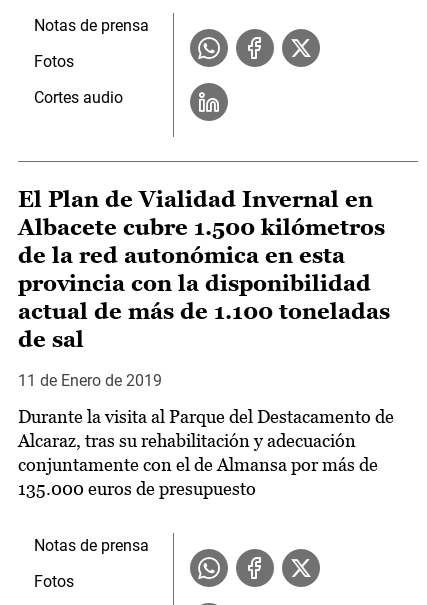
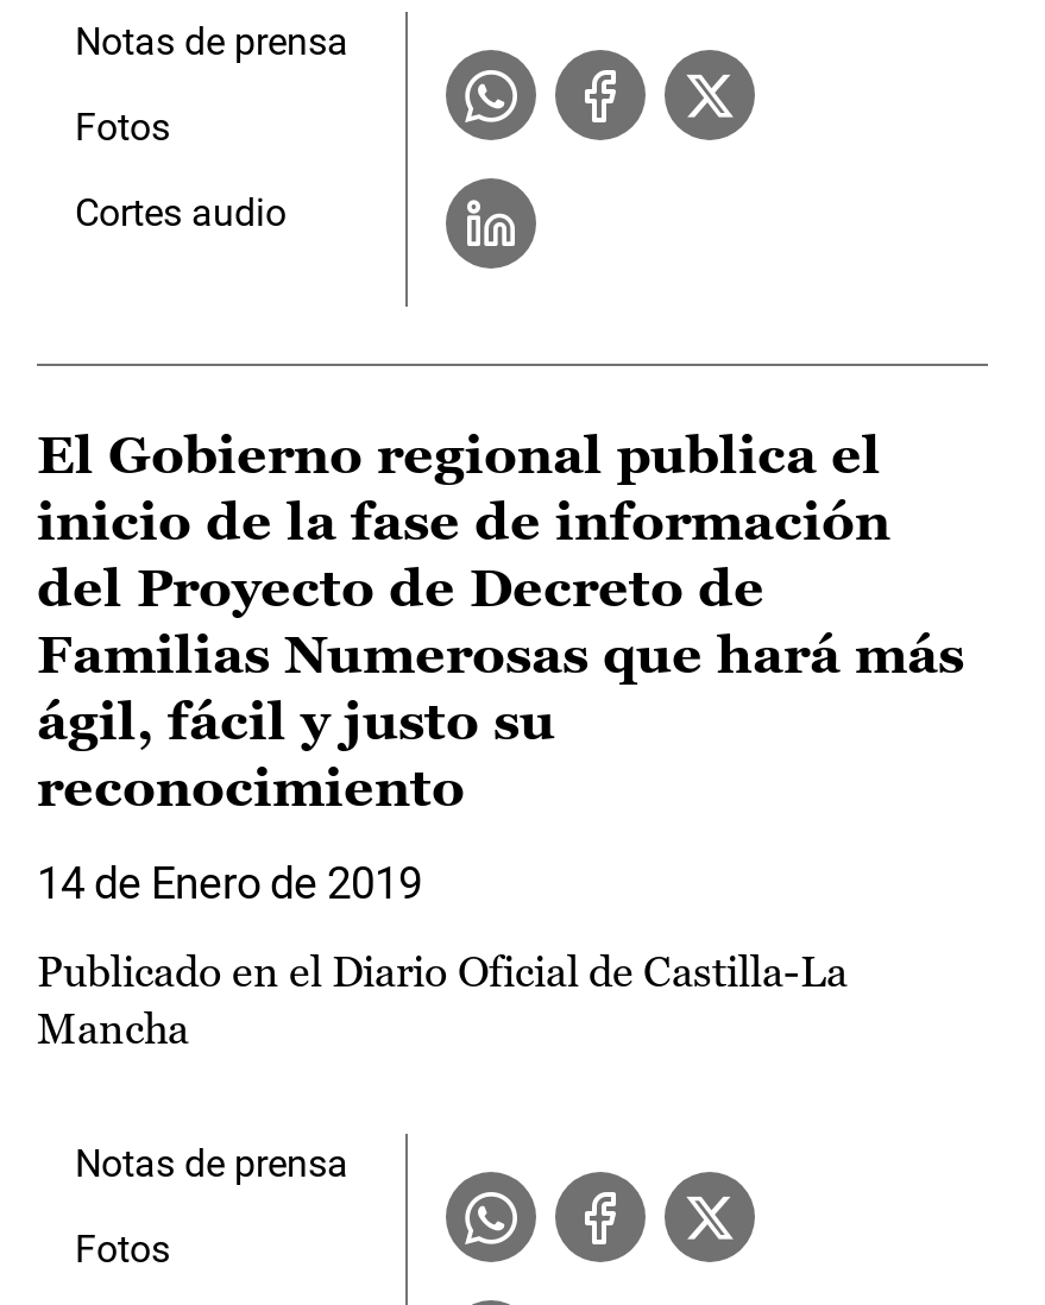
- El Plan de Vialidad Invernal en
- Albacete cubre 1.500 kilómetros
- de la red autonómica en esta
- provincia con la disponibilidad
- actual de más de 1.100 toneladas
- de sal
+ El Gobierno regional publica el
+ inicio de la fase de información
+ del Proyecto de Decreto de
+ Familias Numerosas que hará más
+ ágil, fácil y justo su
+ reconocimiento

- 11 de Enero de 2019
+ 14 de Enero de 2019

- Durante la visita al Parque del Destacamento de
- Alcaraz, tras su rehabilitación y adecuación
- conjuntamente con el de Almansa por más de
- 135.000 euros de presupuesto
+ Publicado en el Diario Oficial de Castilla-La
+ Mancha
